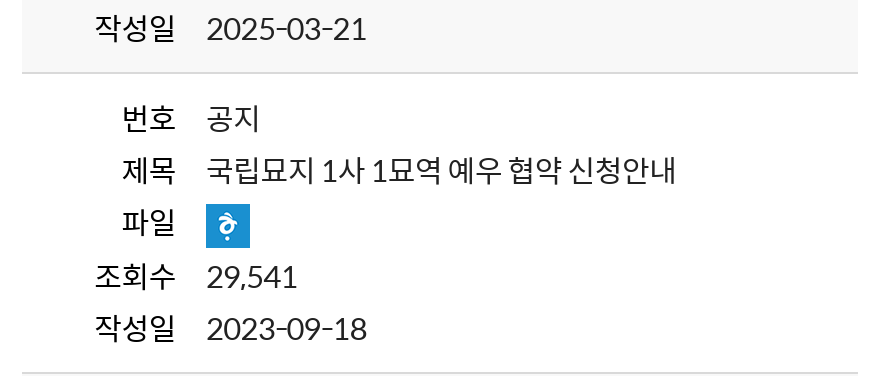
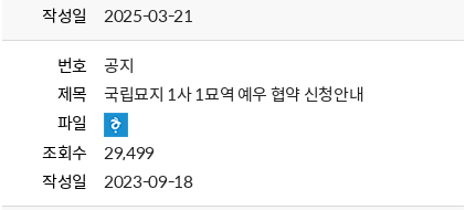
- 조회수 29,541
+ 조회수 29,499
